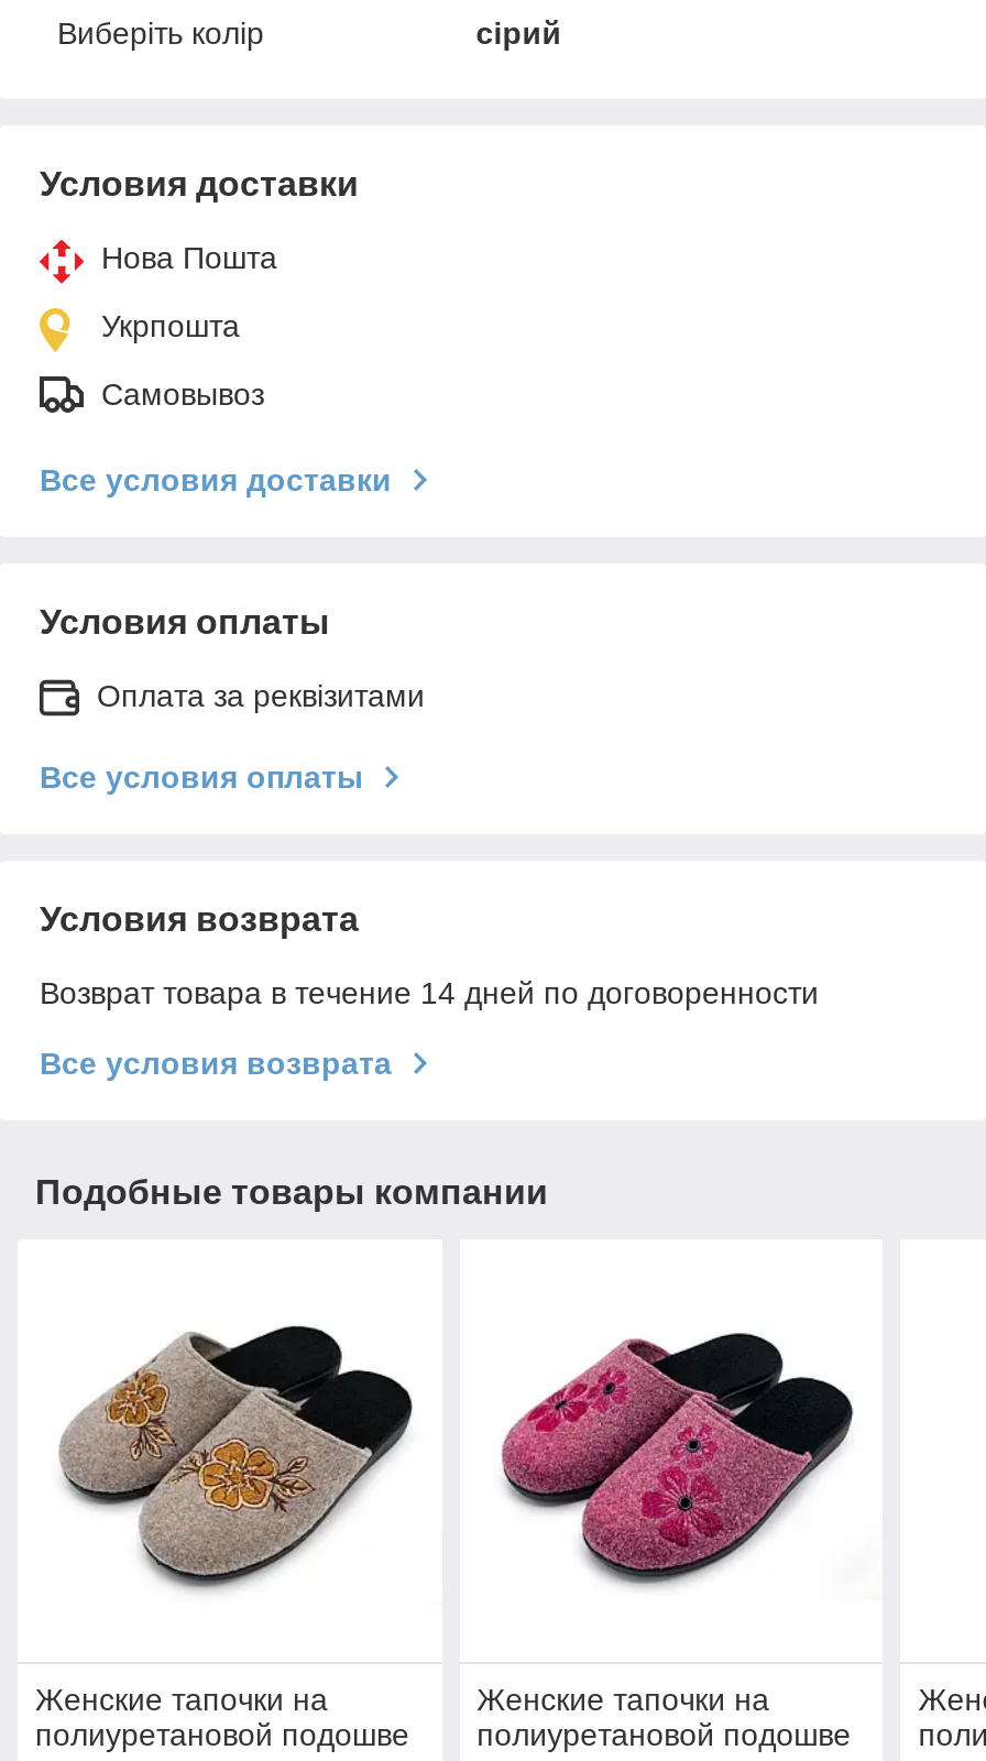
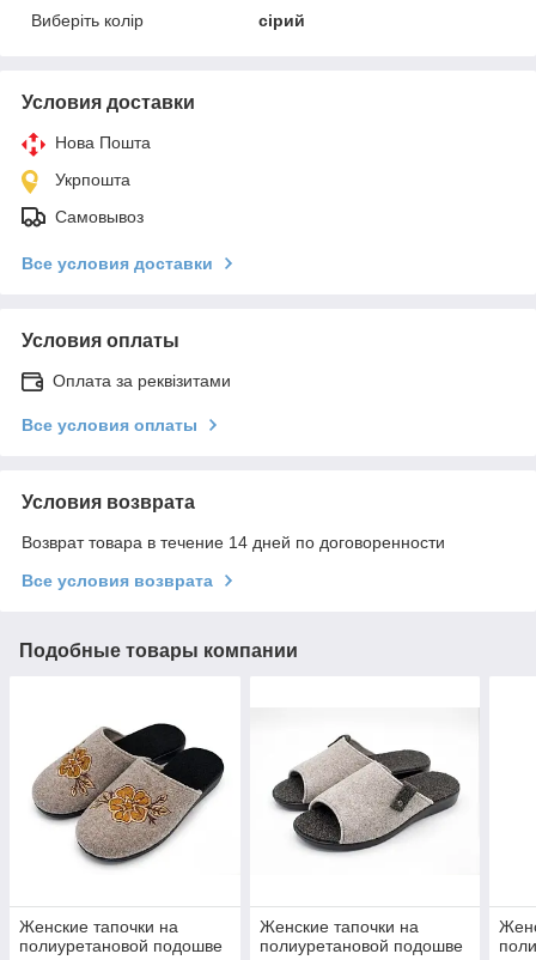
- [image]
+ [image]
